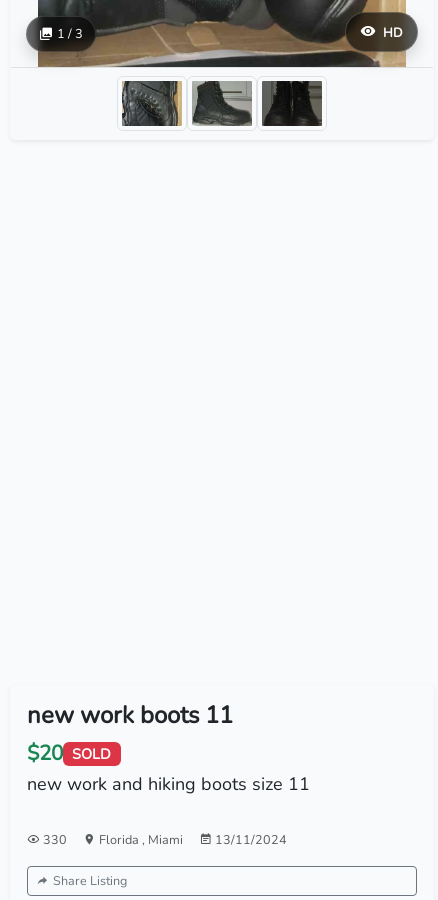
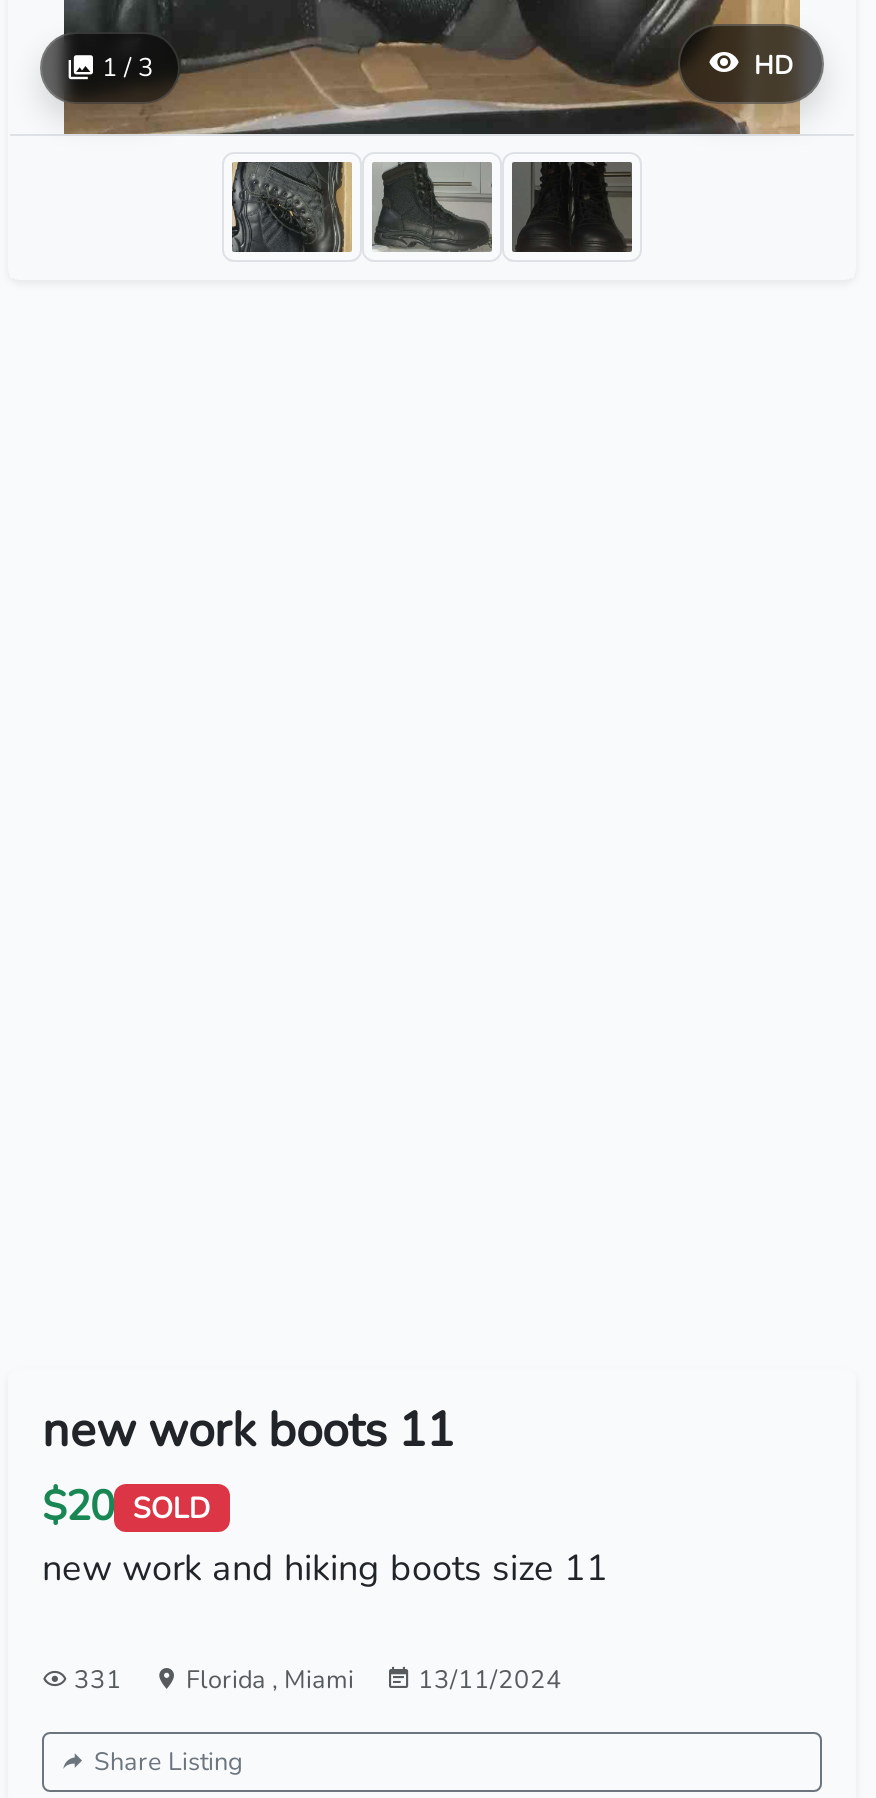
- 330 Florida, Miami 13/11/2024
+ 331 Florida, Miami 13/11/2024
